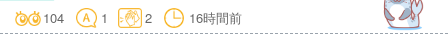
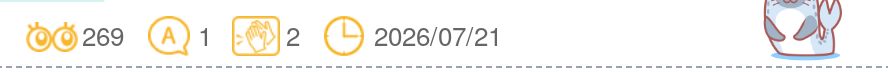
- 104
+ 269

- 16時間前
+ 2026/07/21
